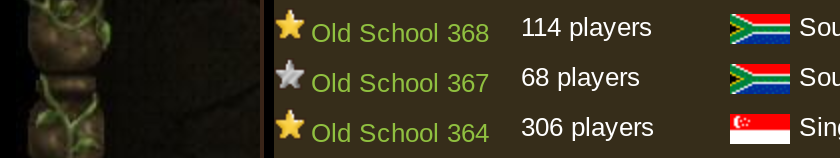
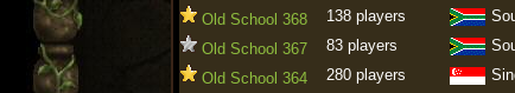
- Old School 368 114 players
+ Old School 368 138 players

- Old School 367 68 players
+ Old School 367 83 players

- Old School 364 306 players
+ Old School 364 280 players
